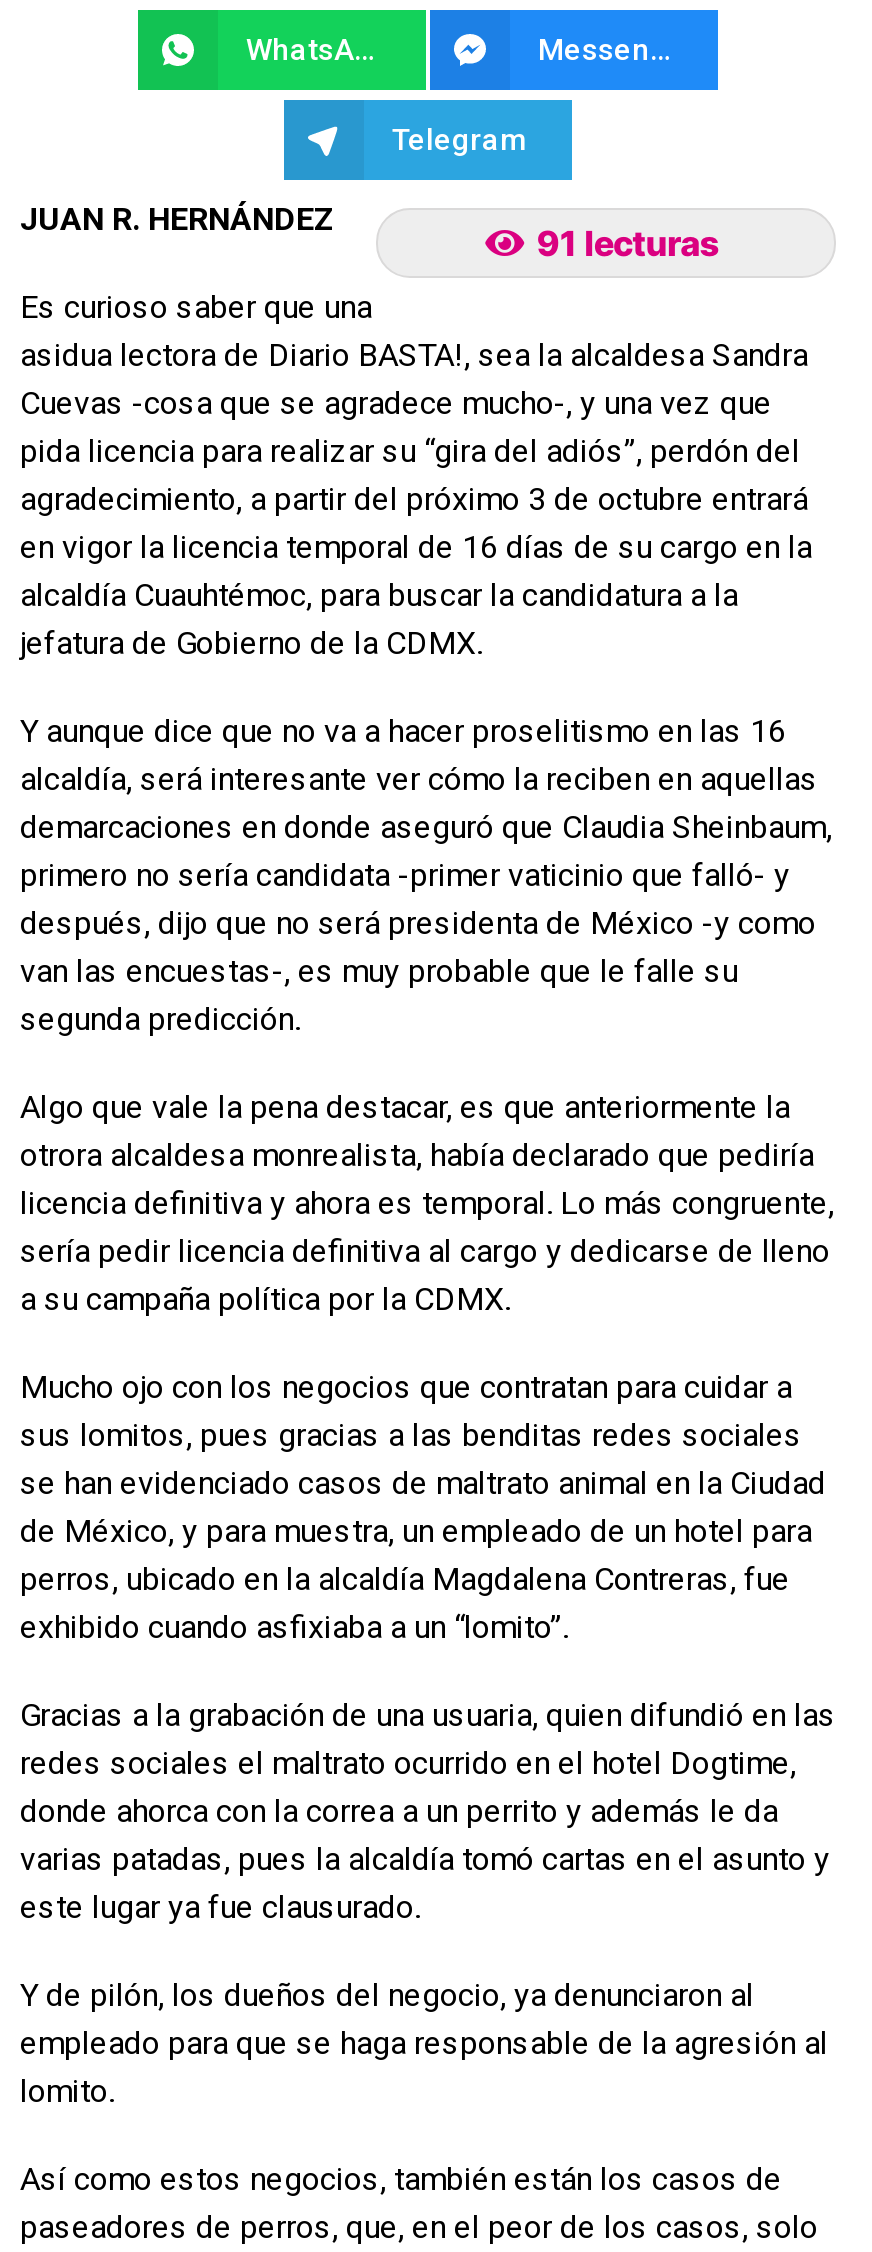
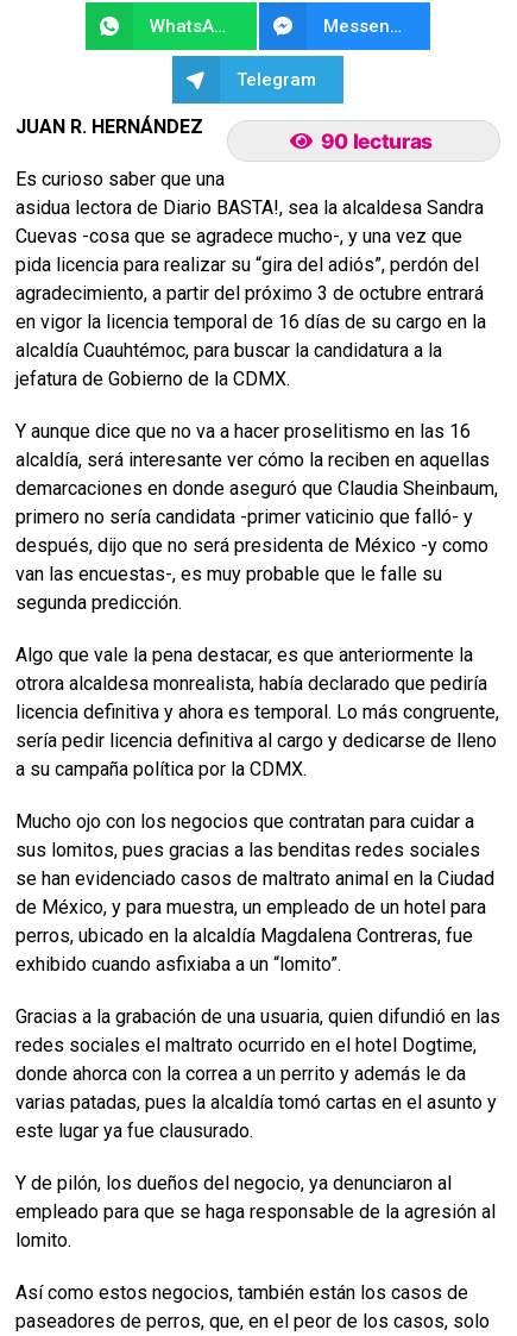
- 91 lecturas
+ 90 lecturas
